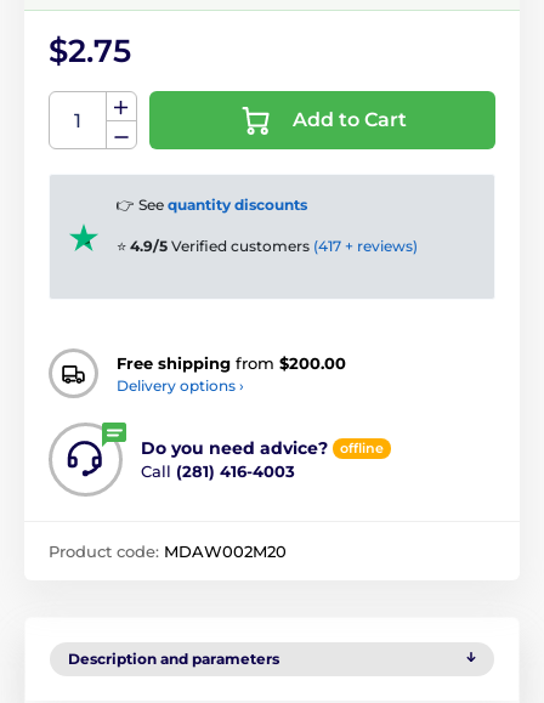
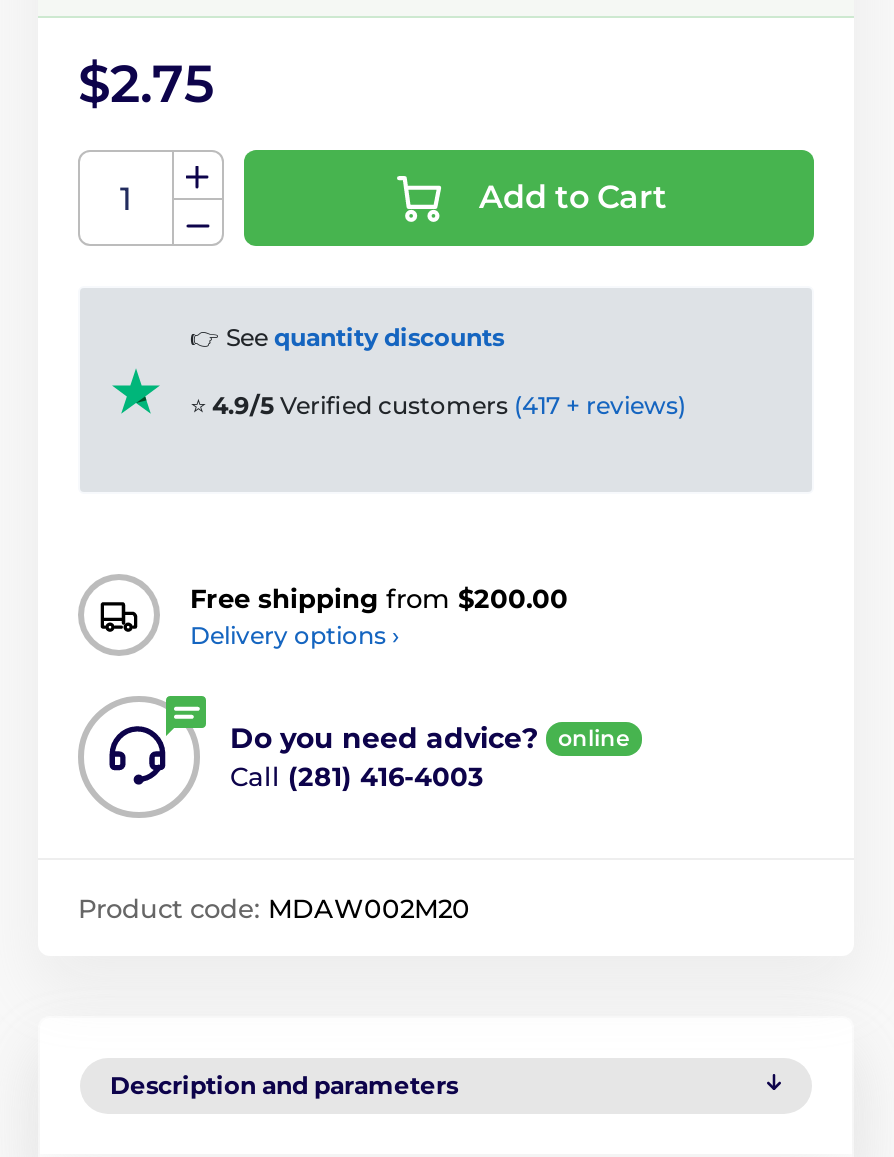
- offline
+ online
